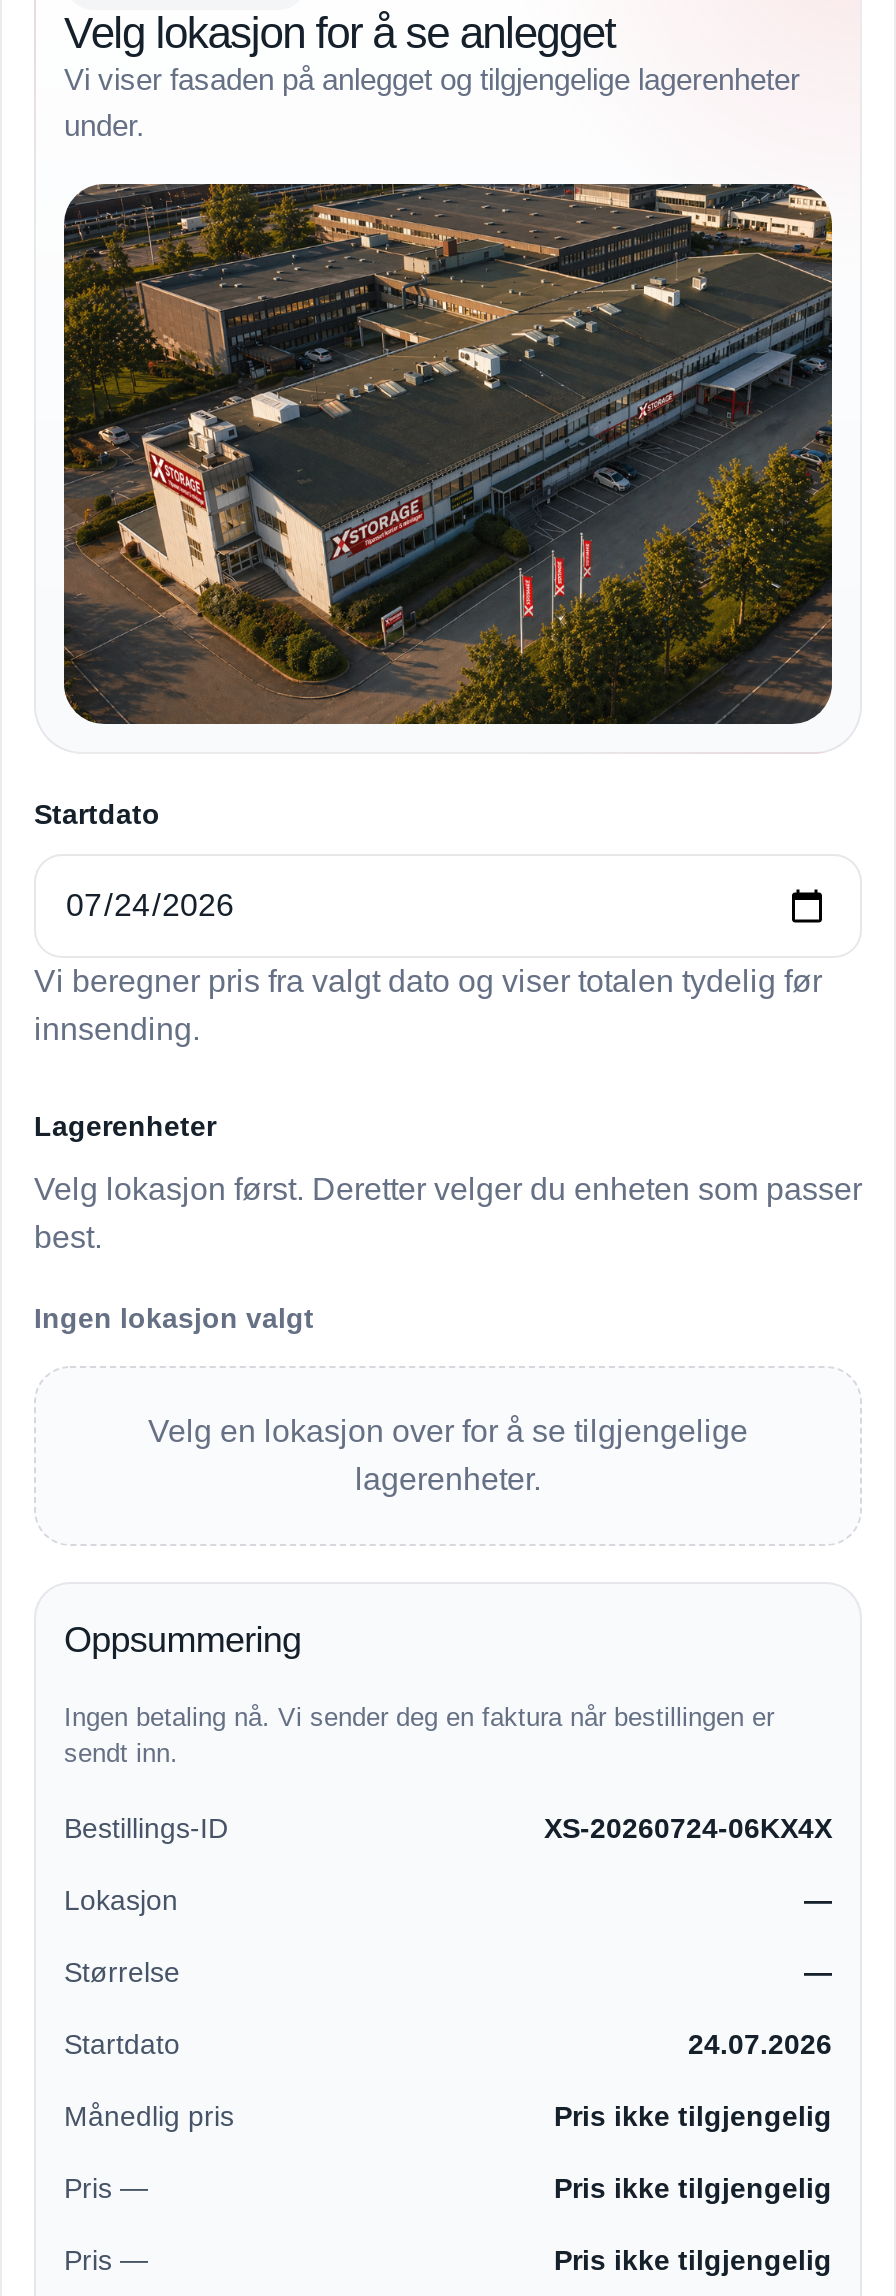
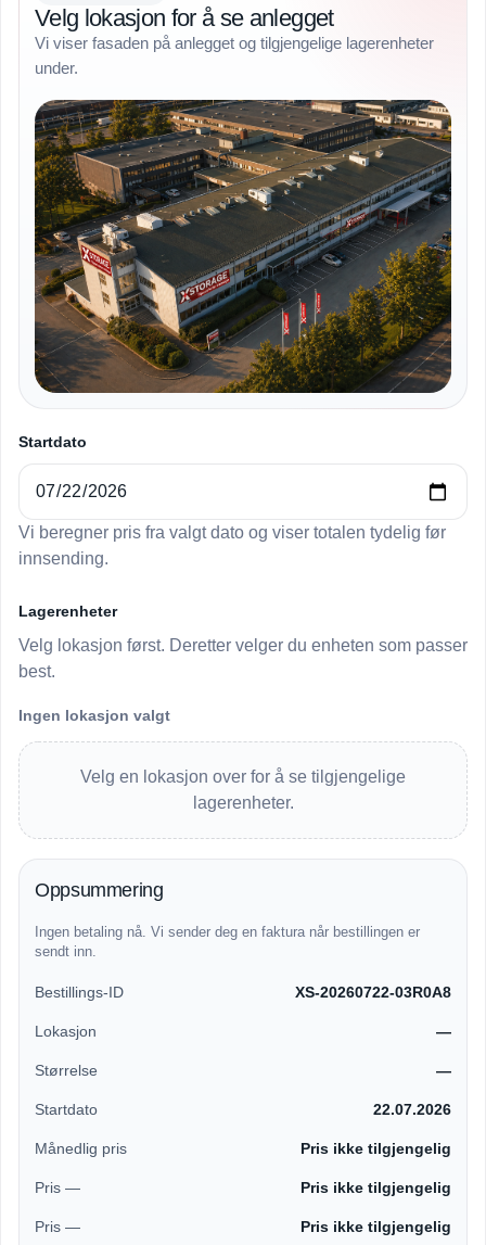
- XS-20260724-06KX4X
+ XS-20260722-03R0A8

- 24.07.2026
+ 22.07.2026
